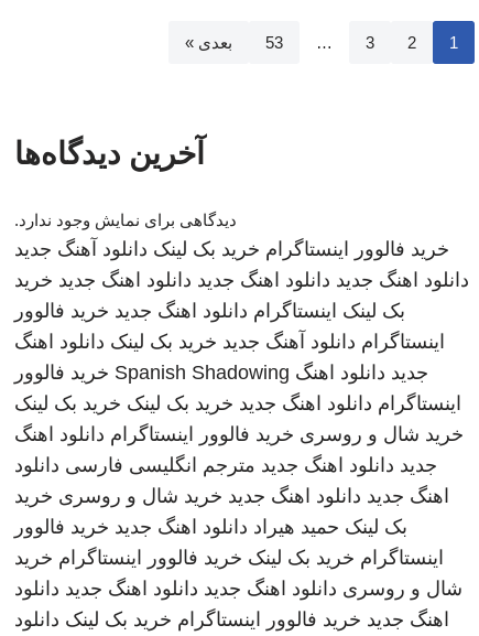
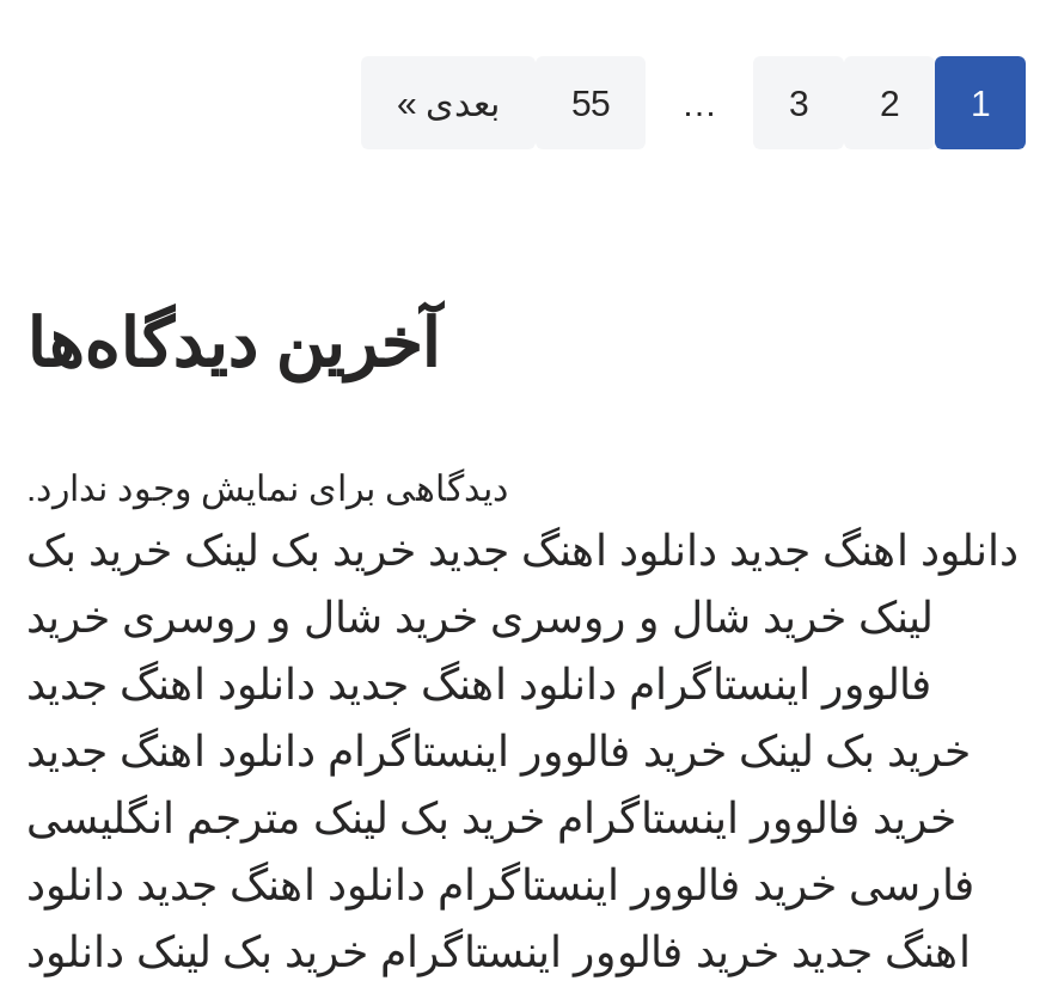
- 53
+ 55

- خرید فالوور اینستاگرام خرید بک لینک دانلود آهنگ جدید
- دانلود اهنگ جدید دانلود اهنگ جدید دانلود اهنگ جدید خرید
- بک لینک اینستاگرام دانلود اهنگ جدید خرید فالوور
- اینستاگرام دانلود آهنگ جدید خرید بک لینک دانلود اهنگ
- جدید دانلود اهنگ Spanish Shadowing خرید فالوور
- اینستاگرام دانلود اهنگ جدید خرید بک لینک خرید بک لینک
- خرید شال و روسری خرید فالوور اینستاگرام دانلود اهنگ
- جدید دانلود اهنگ جدید مترجم انگلیسی فارسی دانلود
- اهنگ جدید دانلود اهنگ جدید خرید شال و روسری خرید
- بک لینک حمید هیراد دانلود اهنگ جدید خرید فالوور
- اینستاگرام خرید بک لینک خرید فالوور اینستاگرام خرید
- شال و روسری دانلود اهنگ جدید دانلود اهنگ جدید دانلود
+ دانلود اهنگ جدید دانلود اهنگ جدید خرید بک لینک خرید بک
+ لینک خرید شال و روسری خرید شال و روسری خرید
+ فالوور اینستاگرام دانلود اهنگ جدید دانلود اهنگ جدید
+ خرید بک لینک خرید فالوور اینستاگرام دانلود اهنگ جدید
+ خرید فالوور اینستاگرام خرید بک لینک مترجم انگلیسی
+ فارسی خرید فالوور اینستاگرام دانلود اهنگ جدید دانلود
